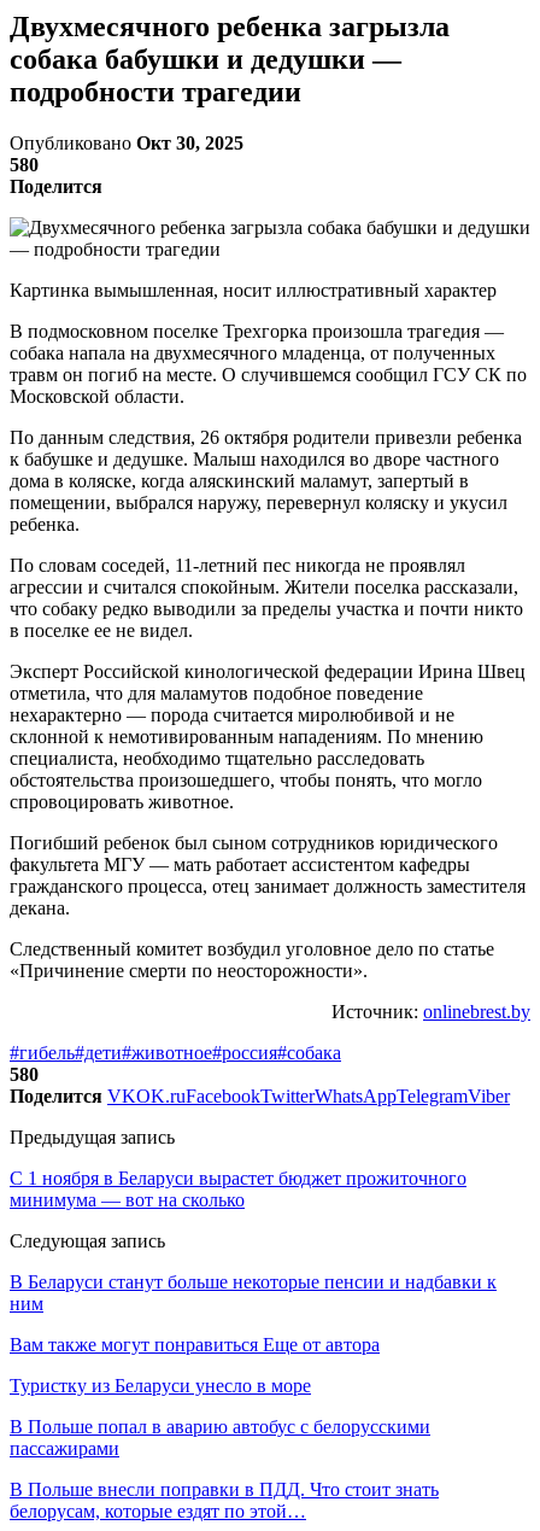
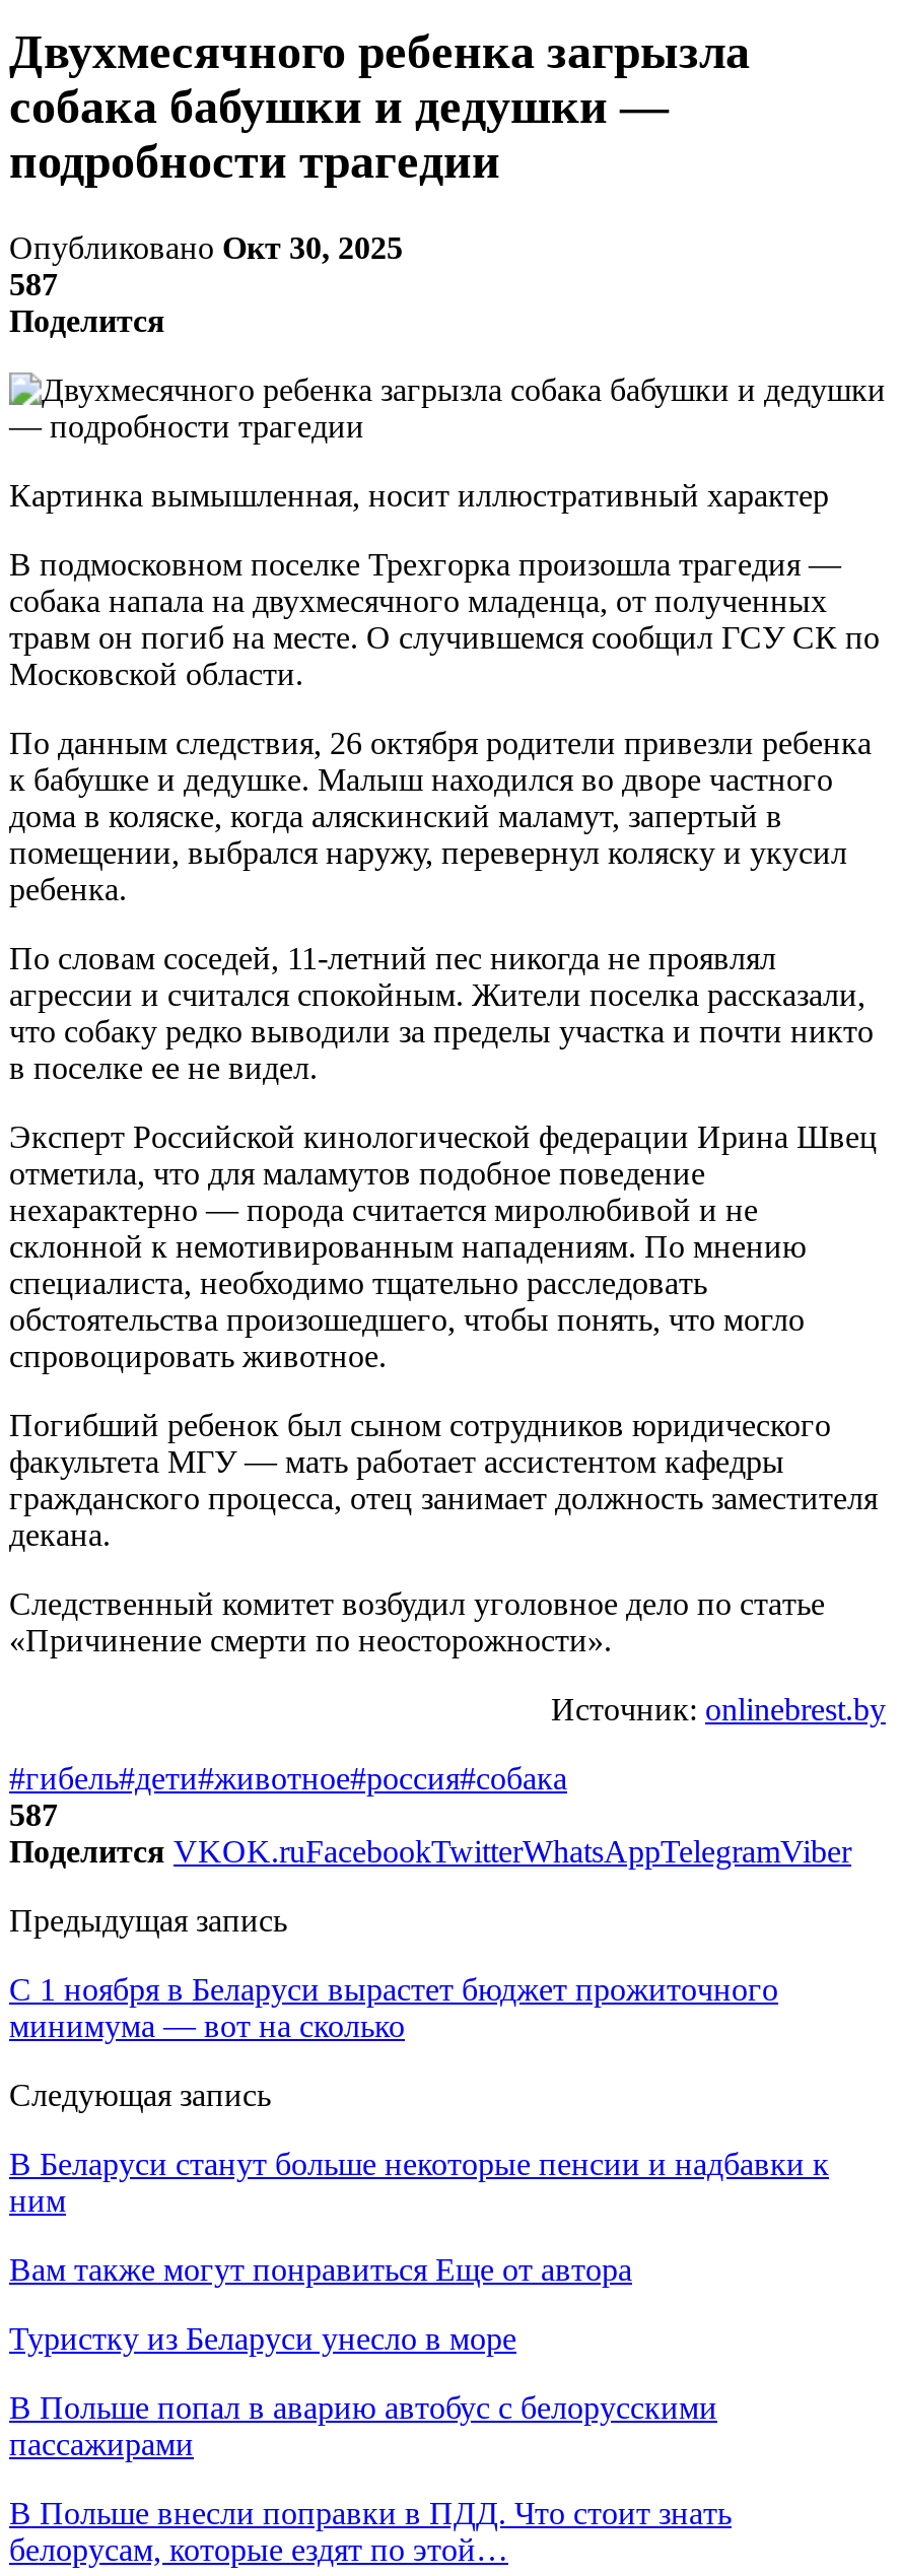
- 580
+ 587

- 580
+ 587
